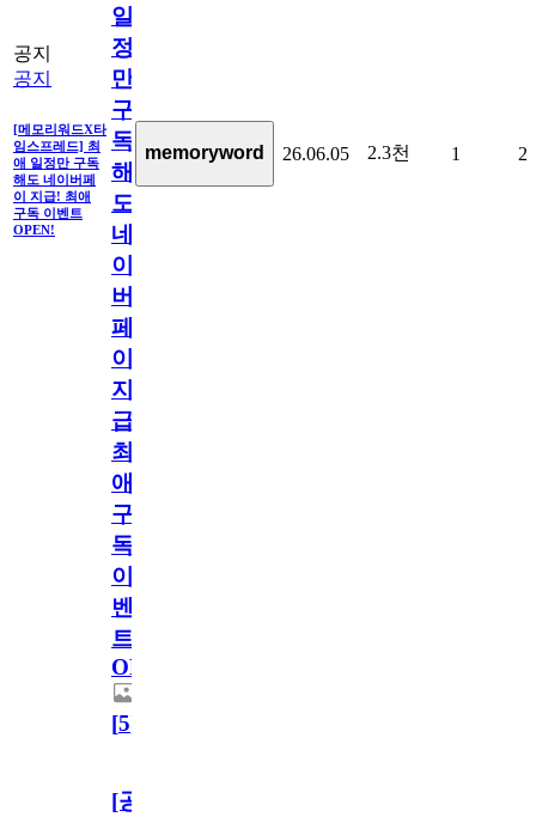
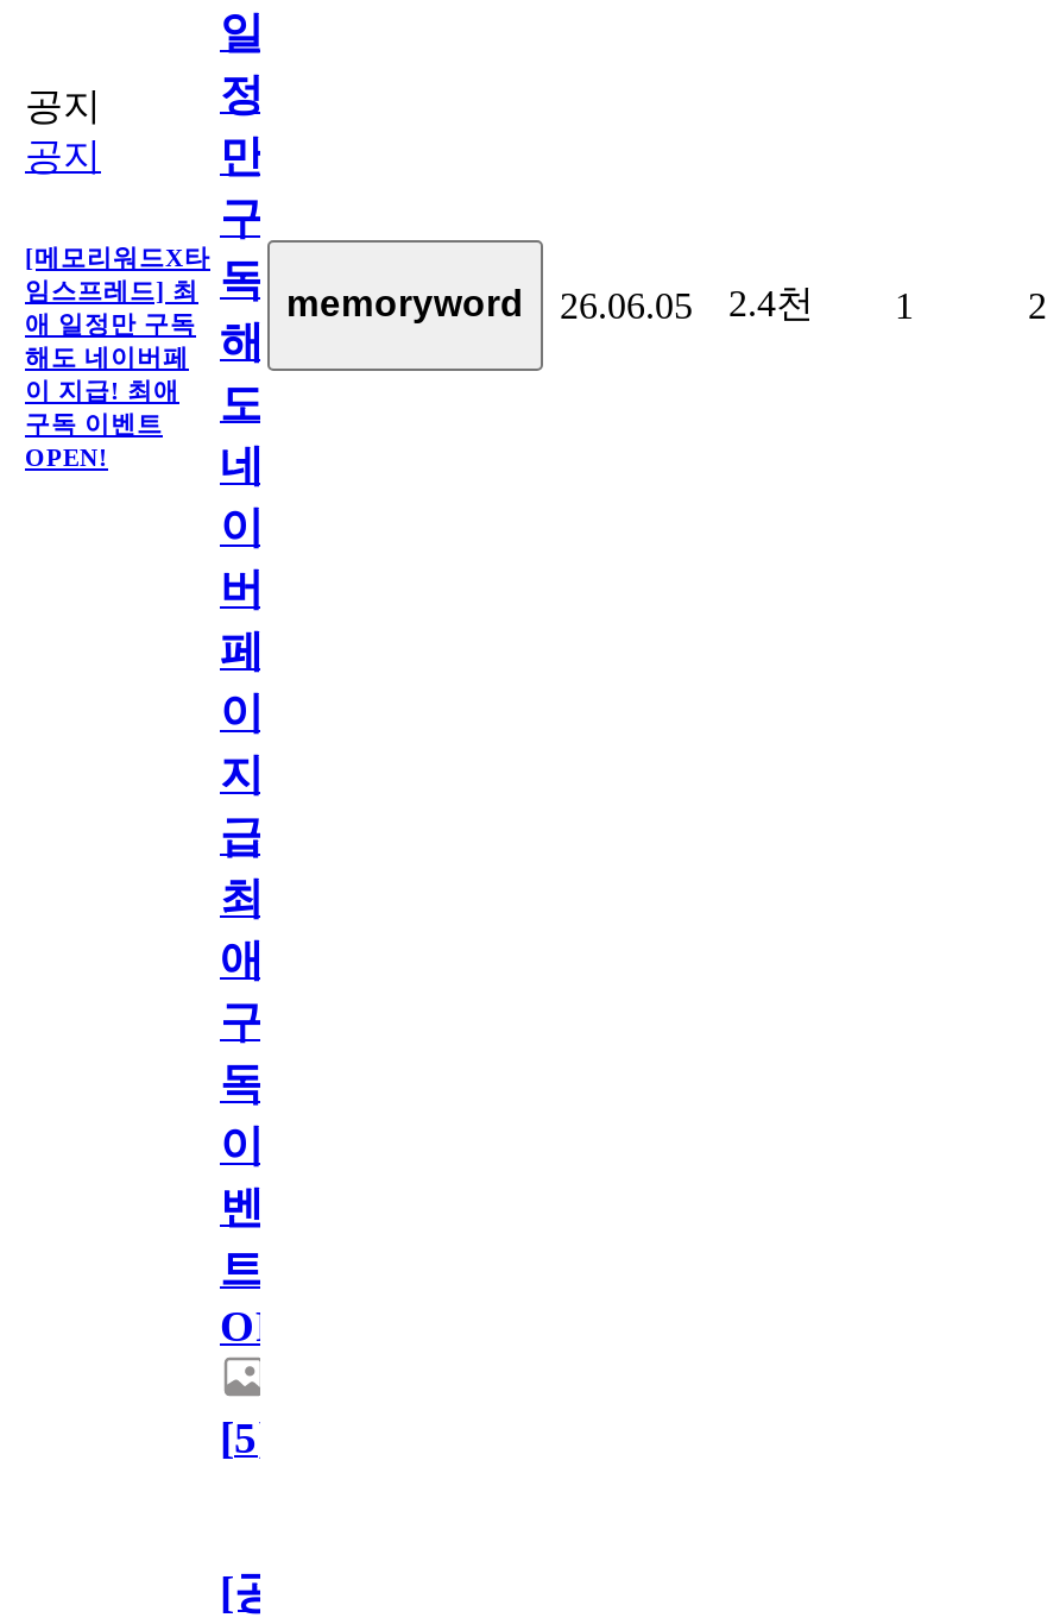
- [메모리워드X타 임스프레드] 최 독 memoryword 26.06.05 2.3천 1
+ [메모리워드X타 임스프레드] 최 독 memoryword 26.06.05 2.4천 1
